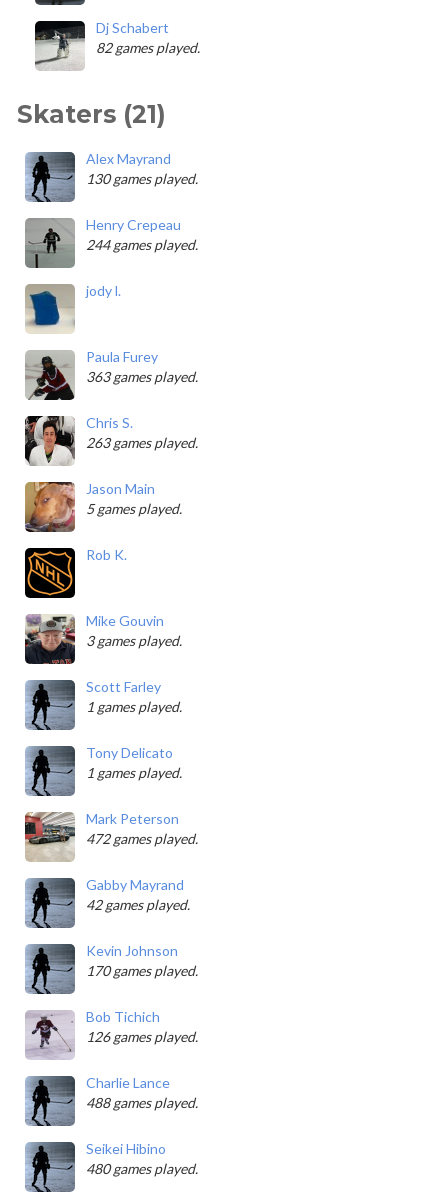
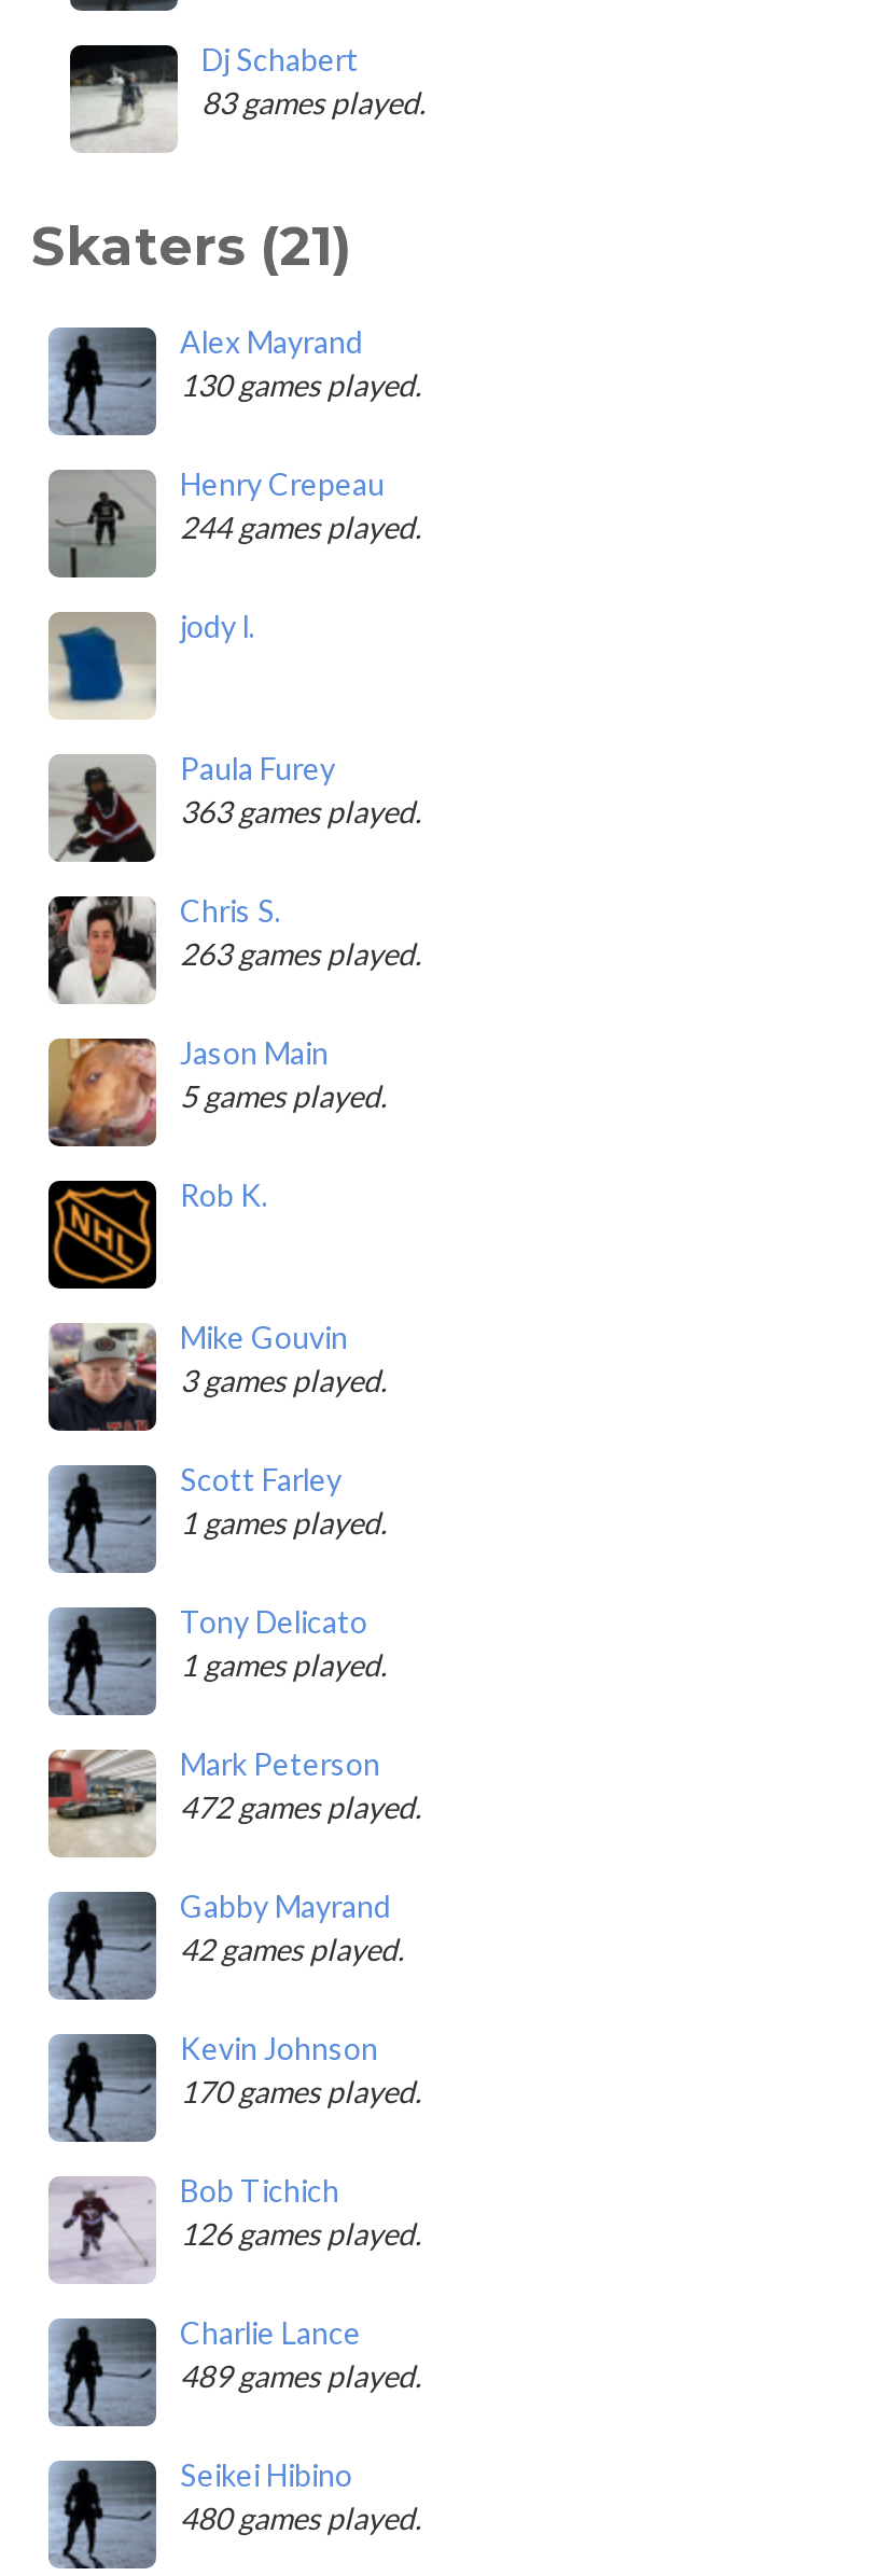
- 82 games played.
+ 83 games played.

- 488 games played.
+ 489 games played.
